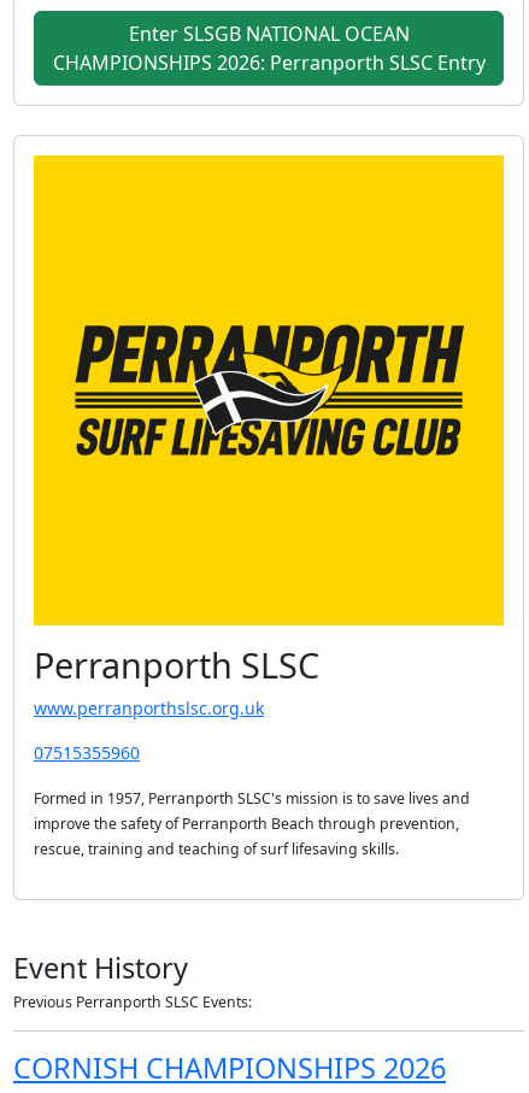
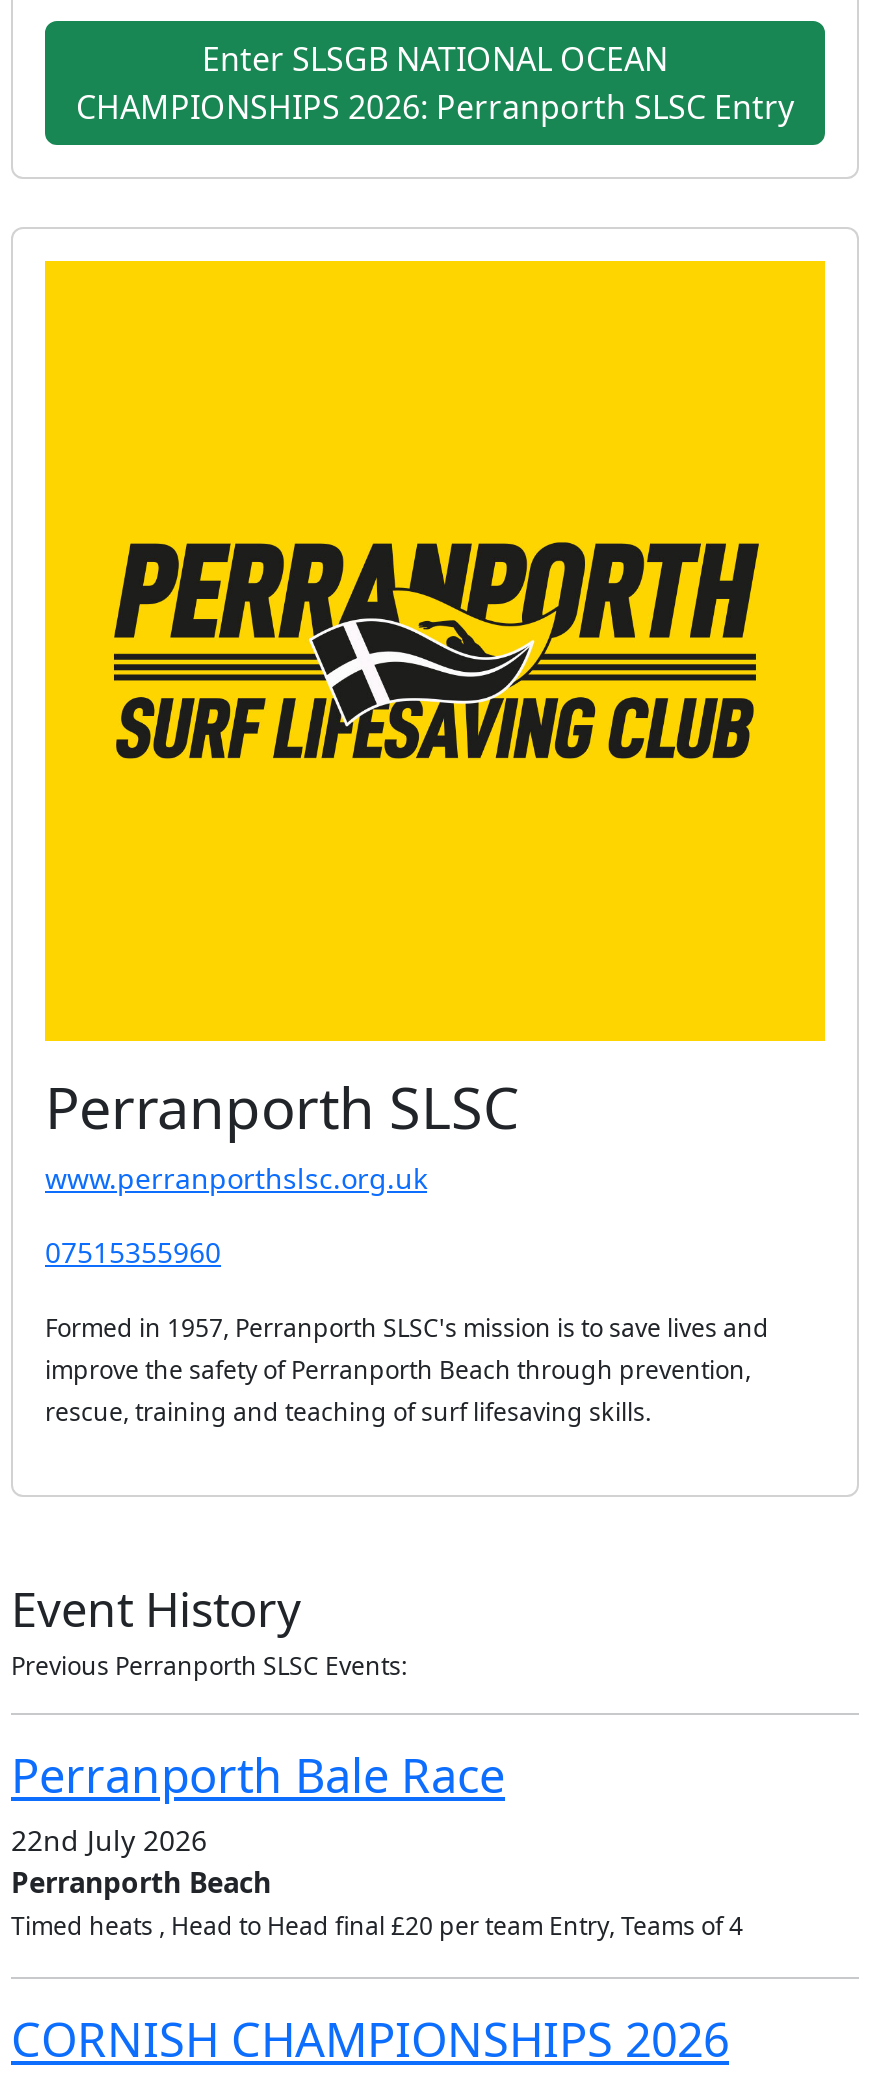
+ Perranporth Bale Race
+ 22nd July 2026
+ Perranporth Beach
+ Timed heats , Head to Head final £20 per team Entry, Teams of 4
